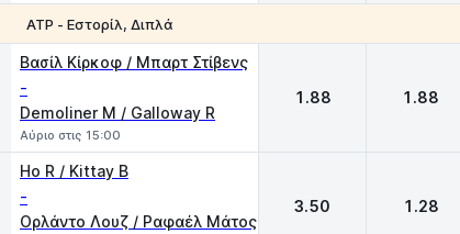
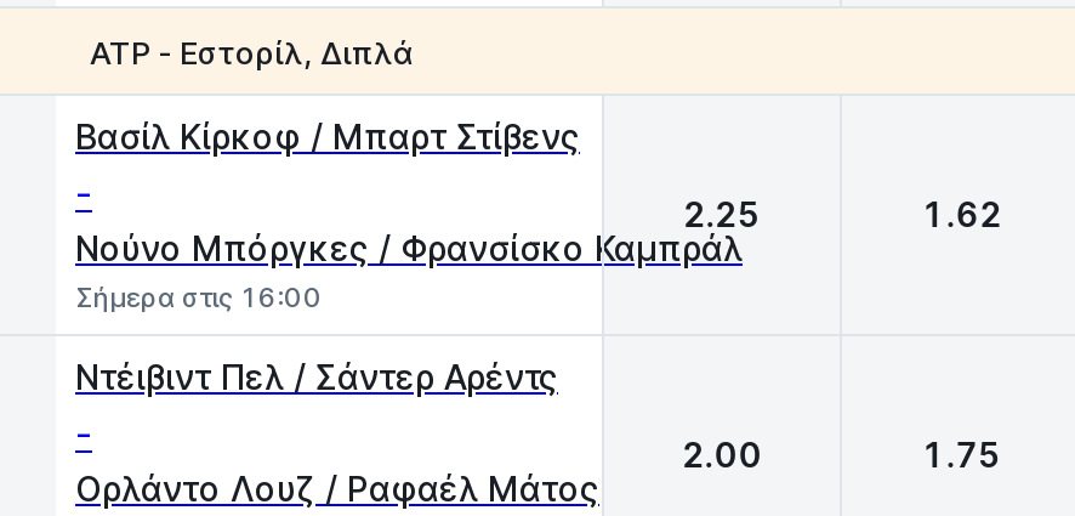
- 1.88
- 1.88
+ 2.25
+ 1.62

- Demoliner M / Galloway R
- Αύριο στις 15:00
+ Νούνο Μπόργκες / Φρανσίσκο Καμπράλ
+ Σήμερα στις 16:00

- Ho R / Kittay B
+ Ντέιβιντ Πελ / Σάντερ Αρέντς

- 3.50
- 1.28
+ 2.00
+ 1.75
